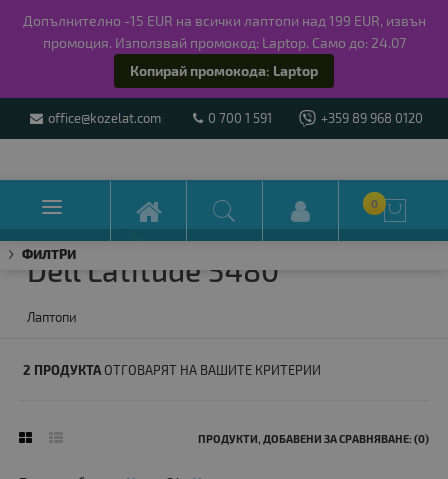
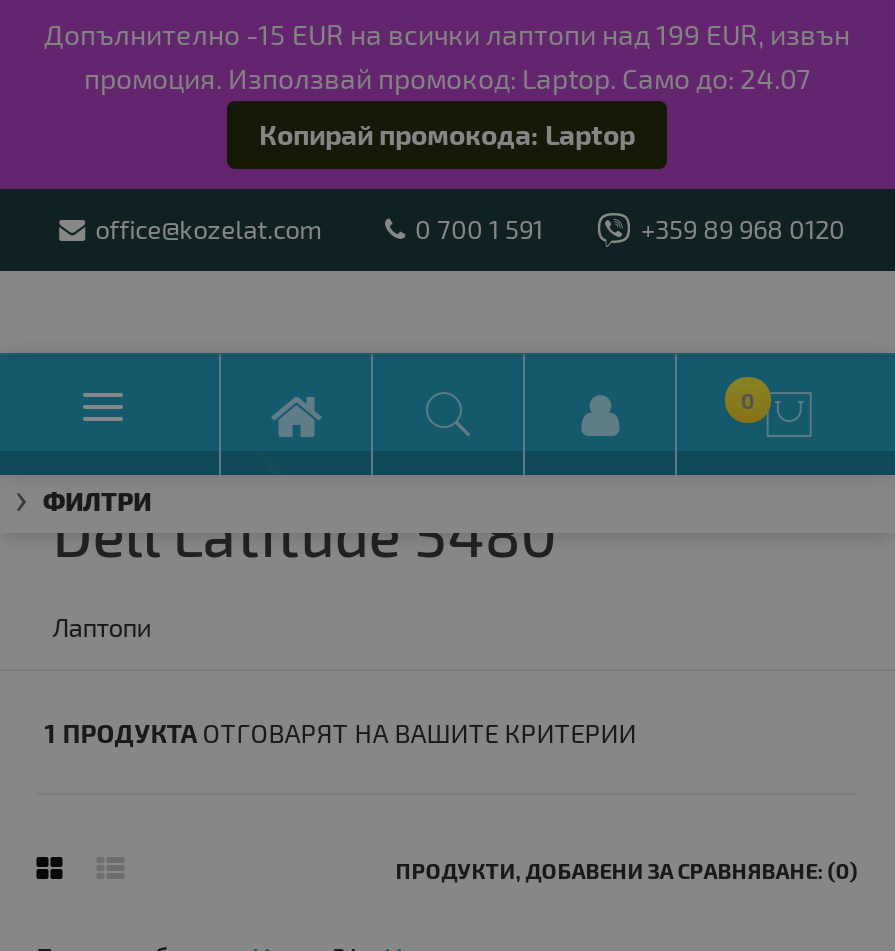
- 2 ПРОДУКТА ОТГОВАРЯТ НА ВАШИТЕ КРИТЕРИИ
+ 1 ПРОДУКТА ОТГОВАРЯТ НА ВАШИТЕ КРИТЕРИИ
